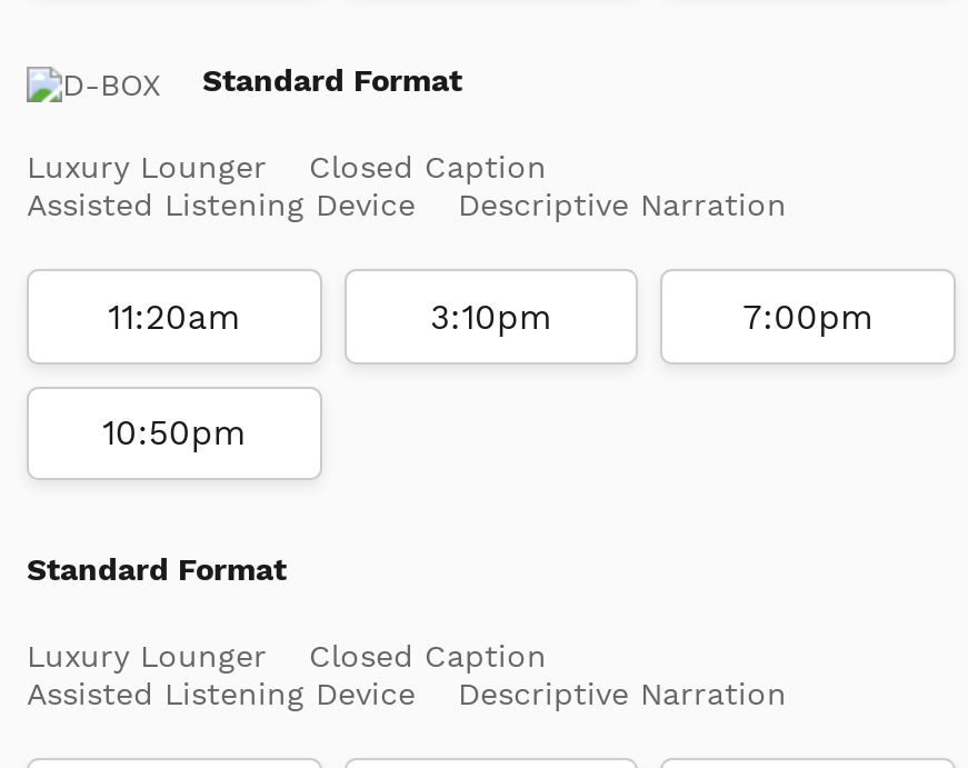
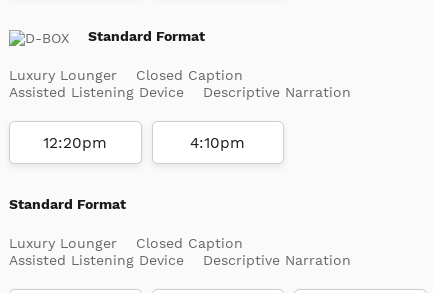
- 11:20am
- 3:10pm
- 7:00pm
- 10:50pm
+ 12:20pm
+ 4:10pm
